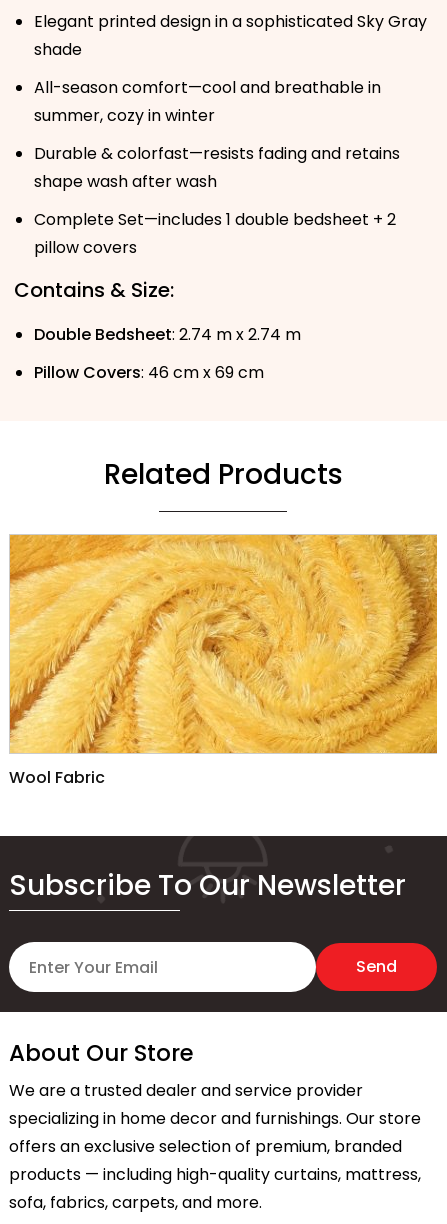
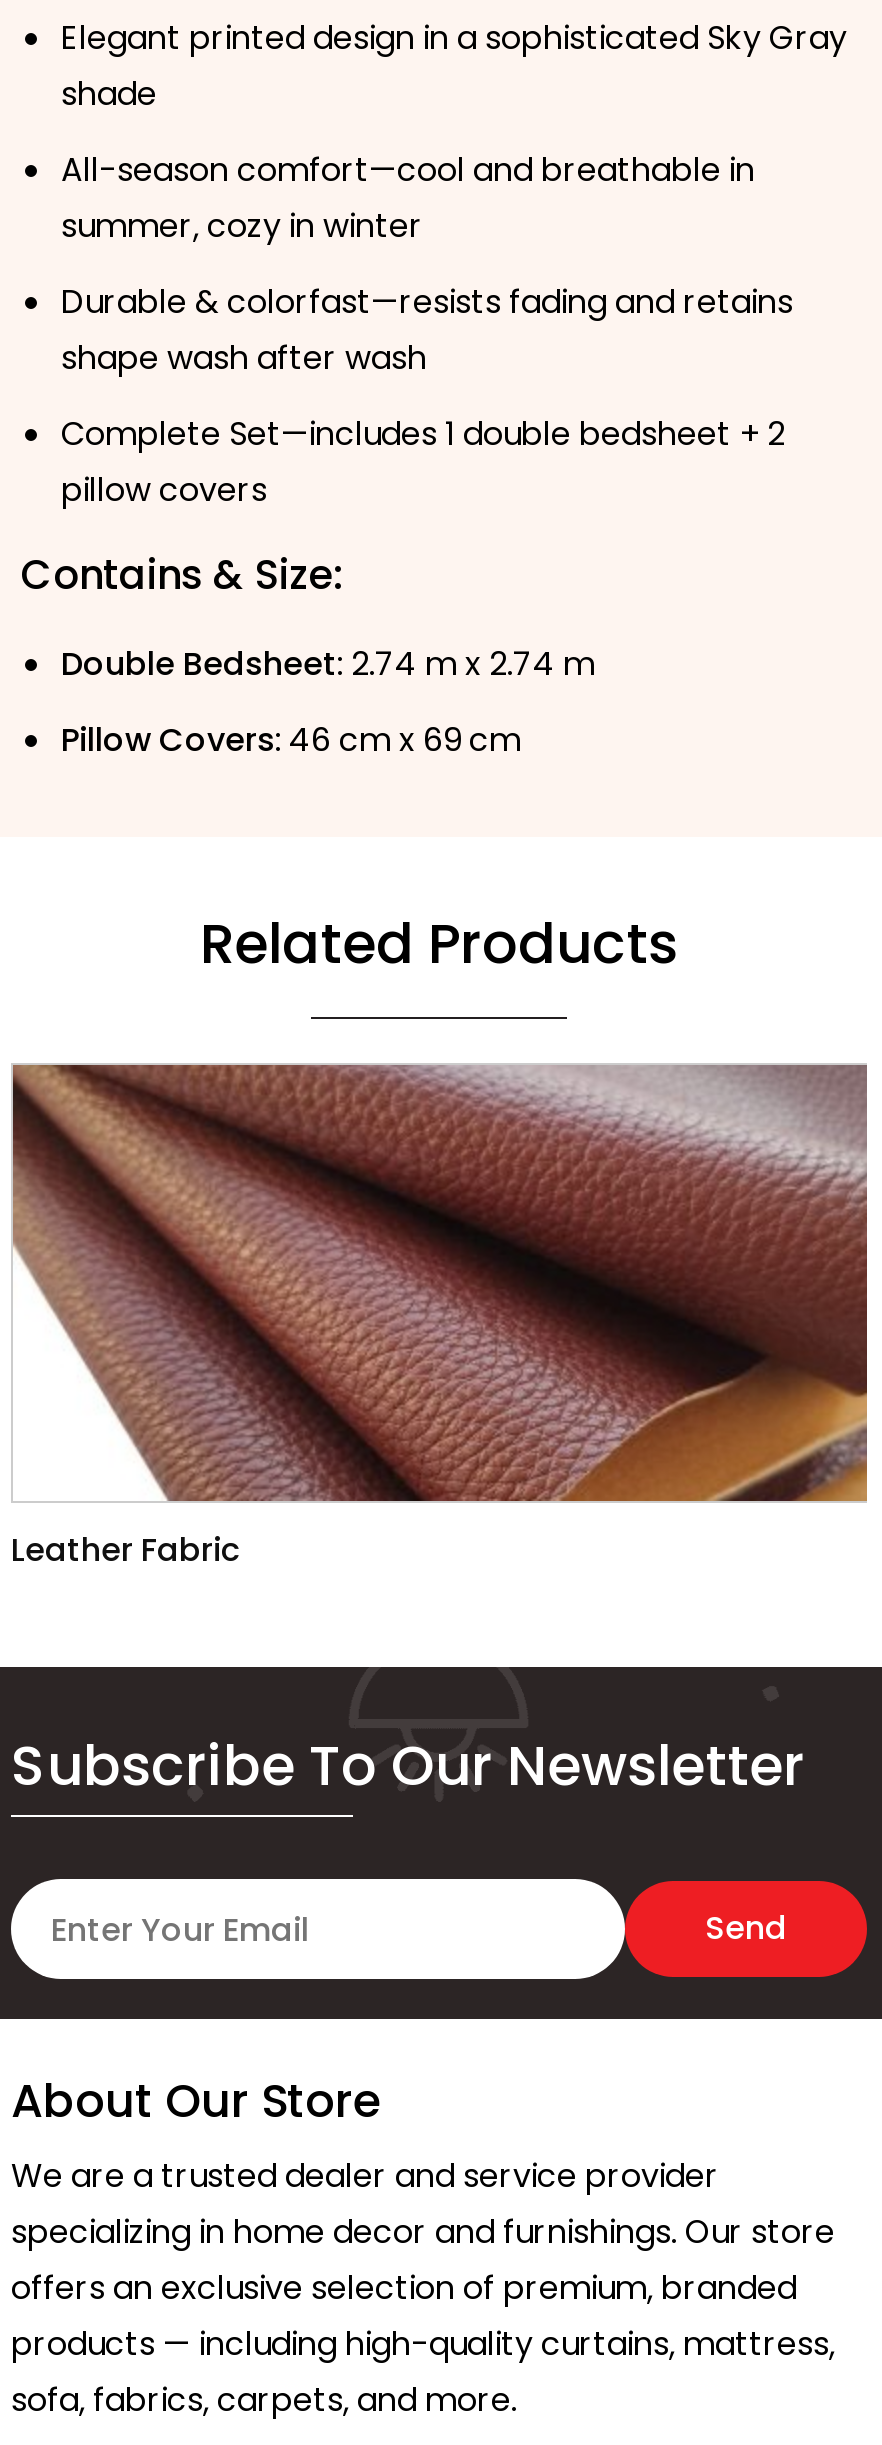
- [image]
- Wool Fabric
+ [image]
+ Leather Fabric
